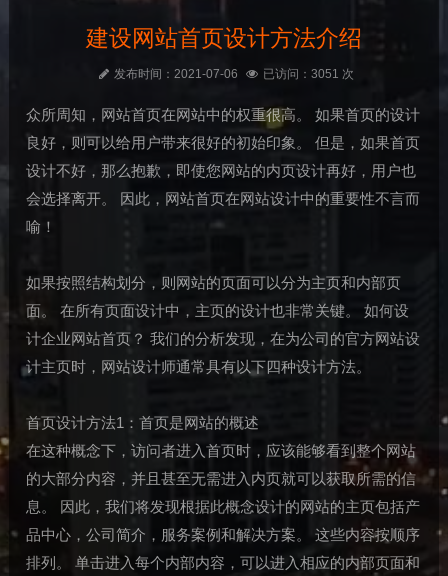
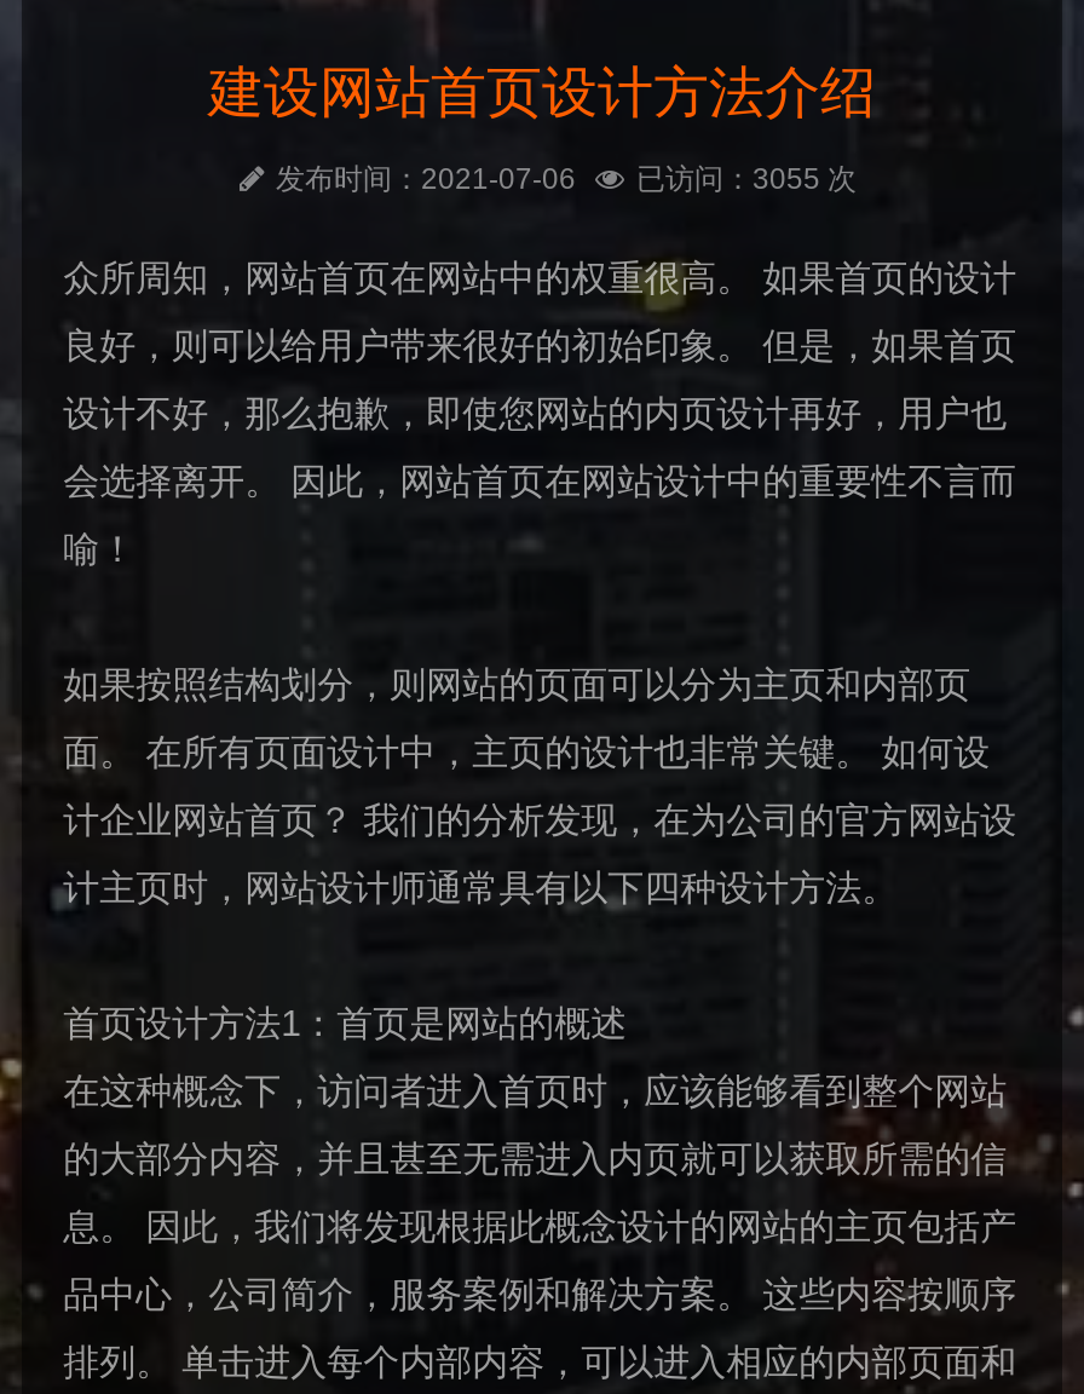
- 发布时间：2021-07-06 已访问：3051 次
+ 发布时间：2021-07-06 已访问：3055 次
